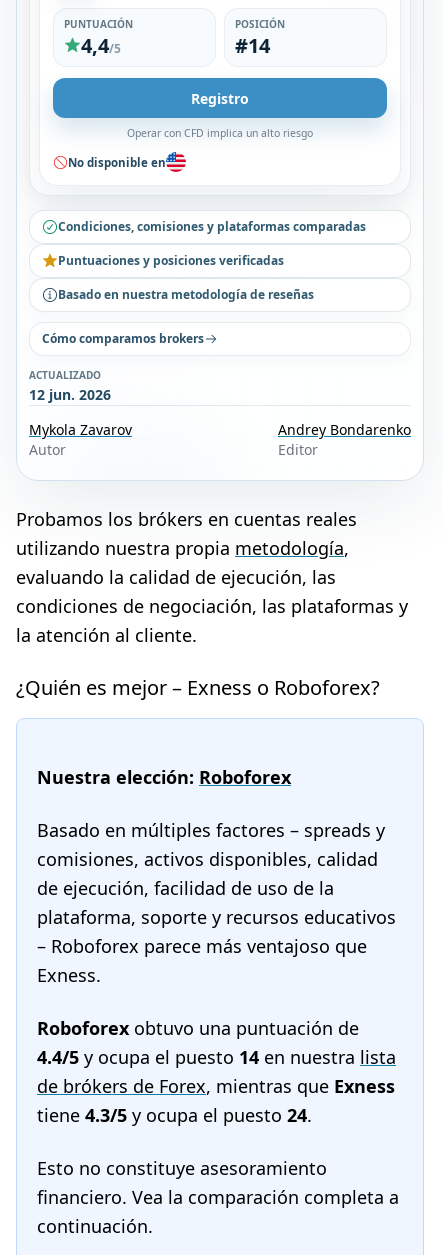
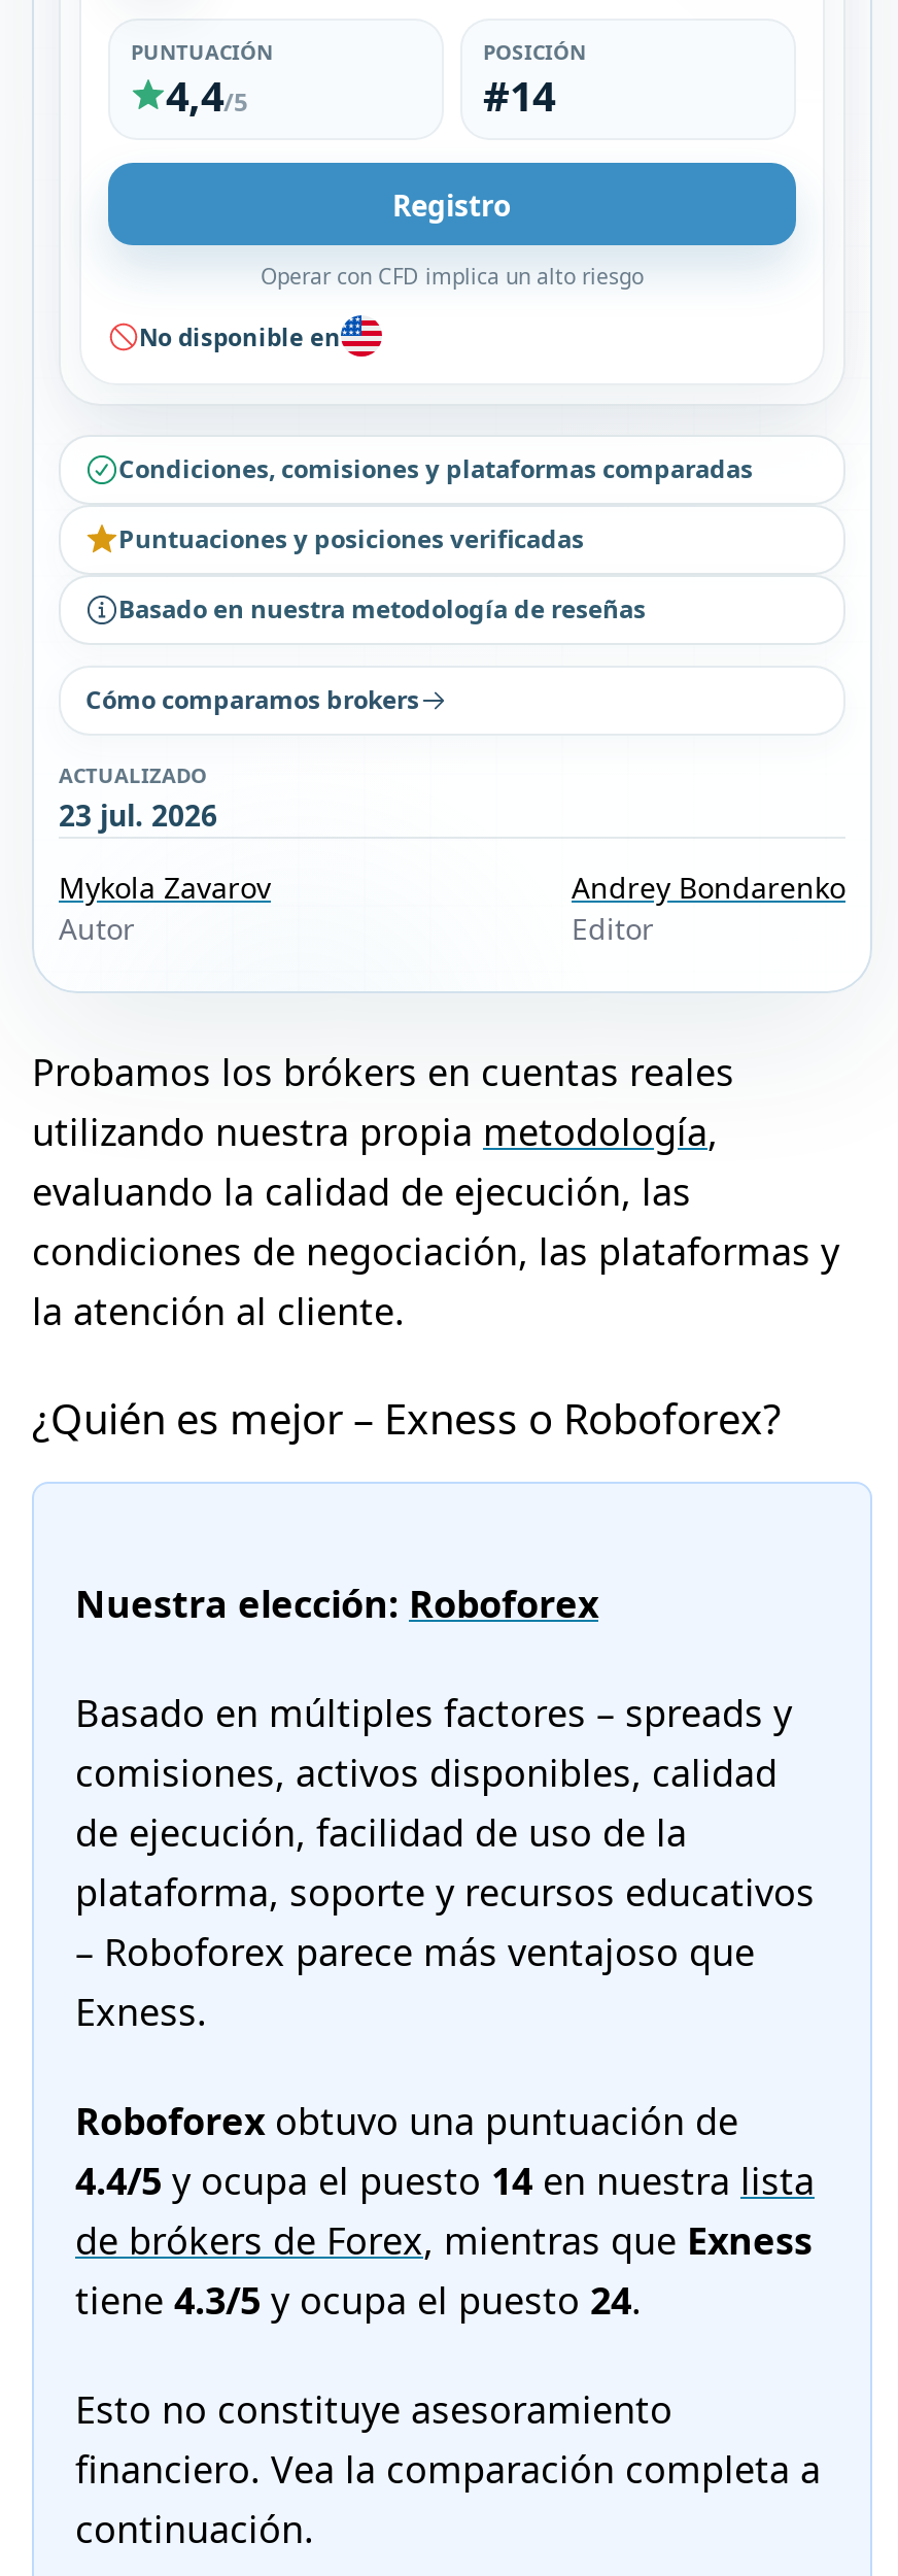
- 12 jun. 2026
+ 23 jul. 2026
